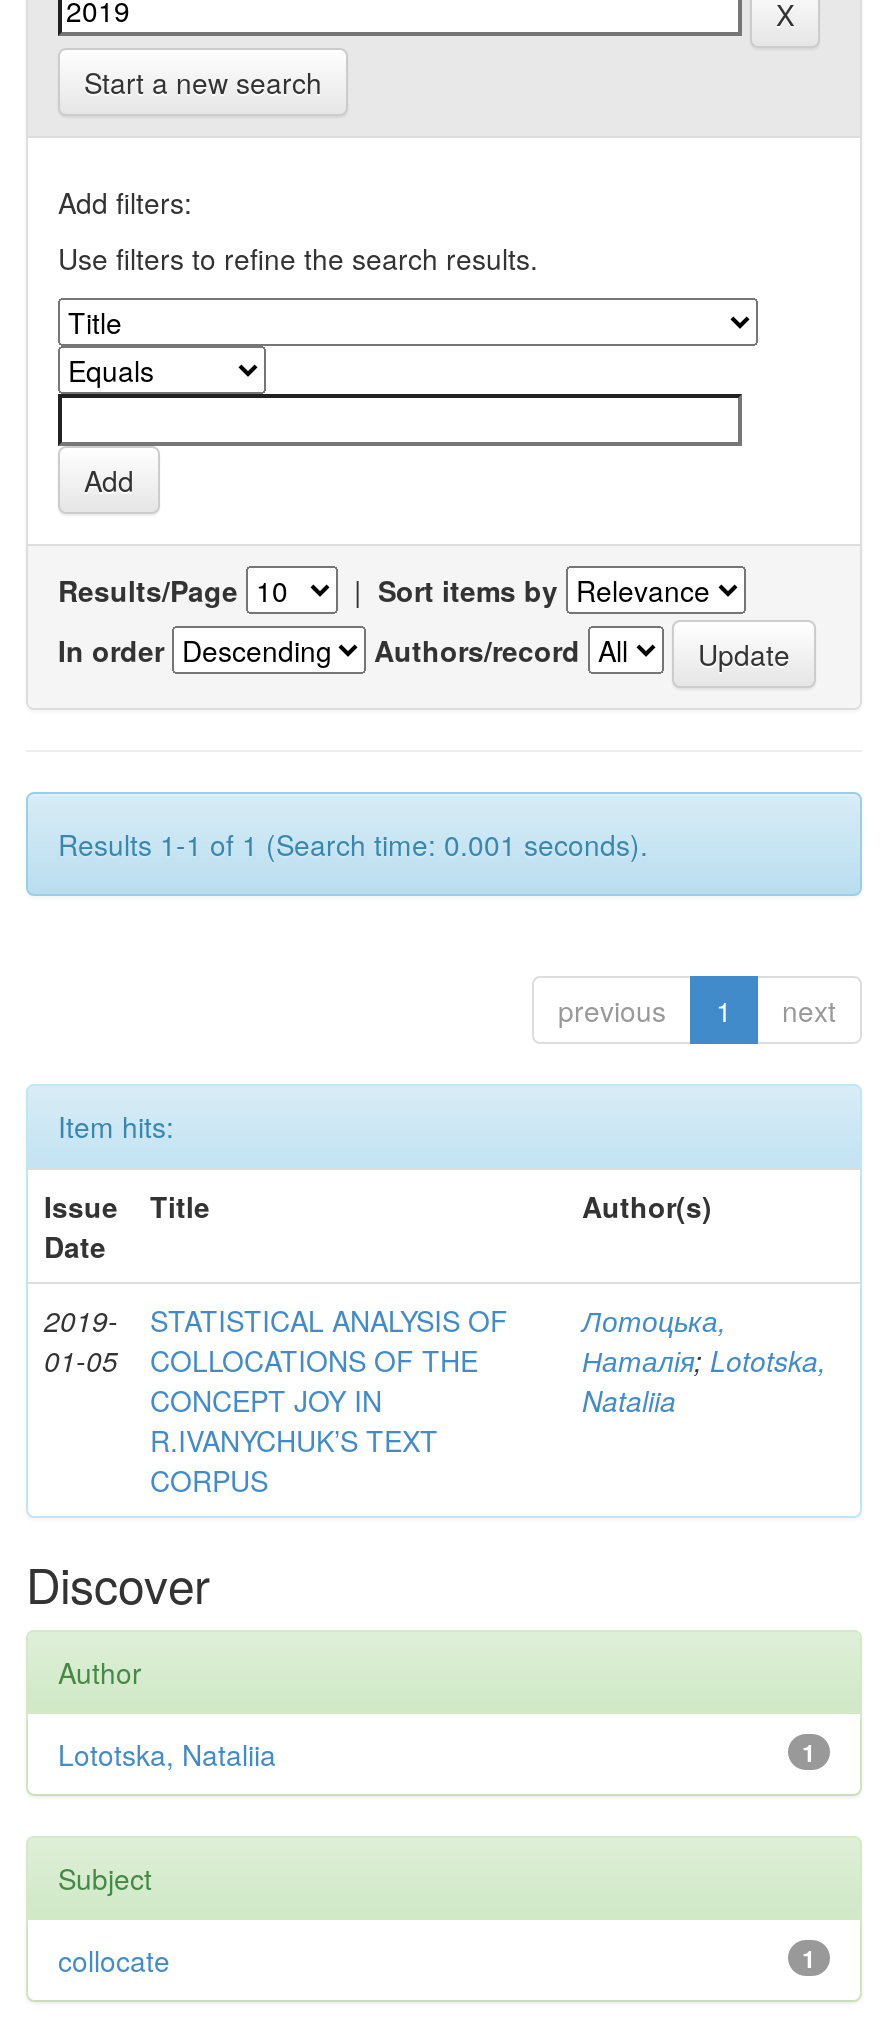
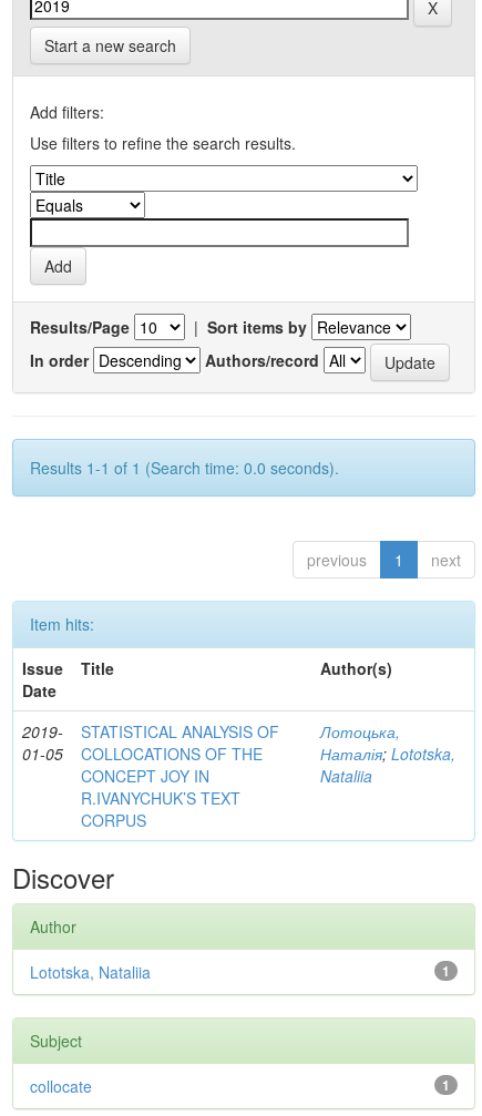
- Results 1-1 of 1 (Search time: 0.001 seconds).
+ Results 1-1 of 1 (Search time: 0.0 seconds).
